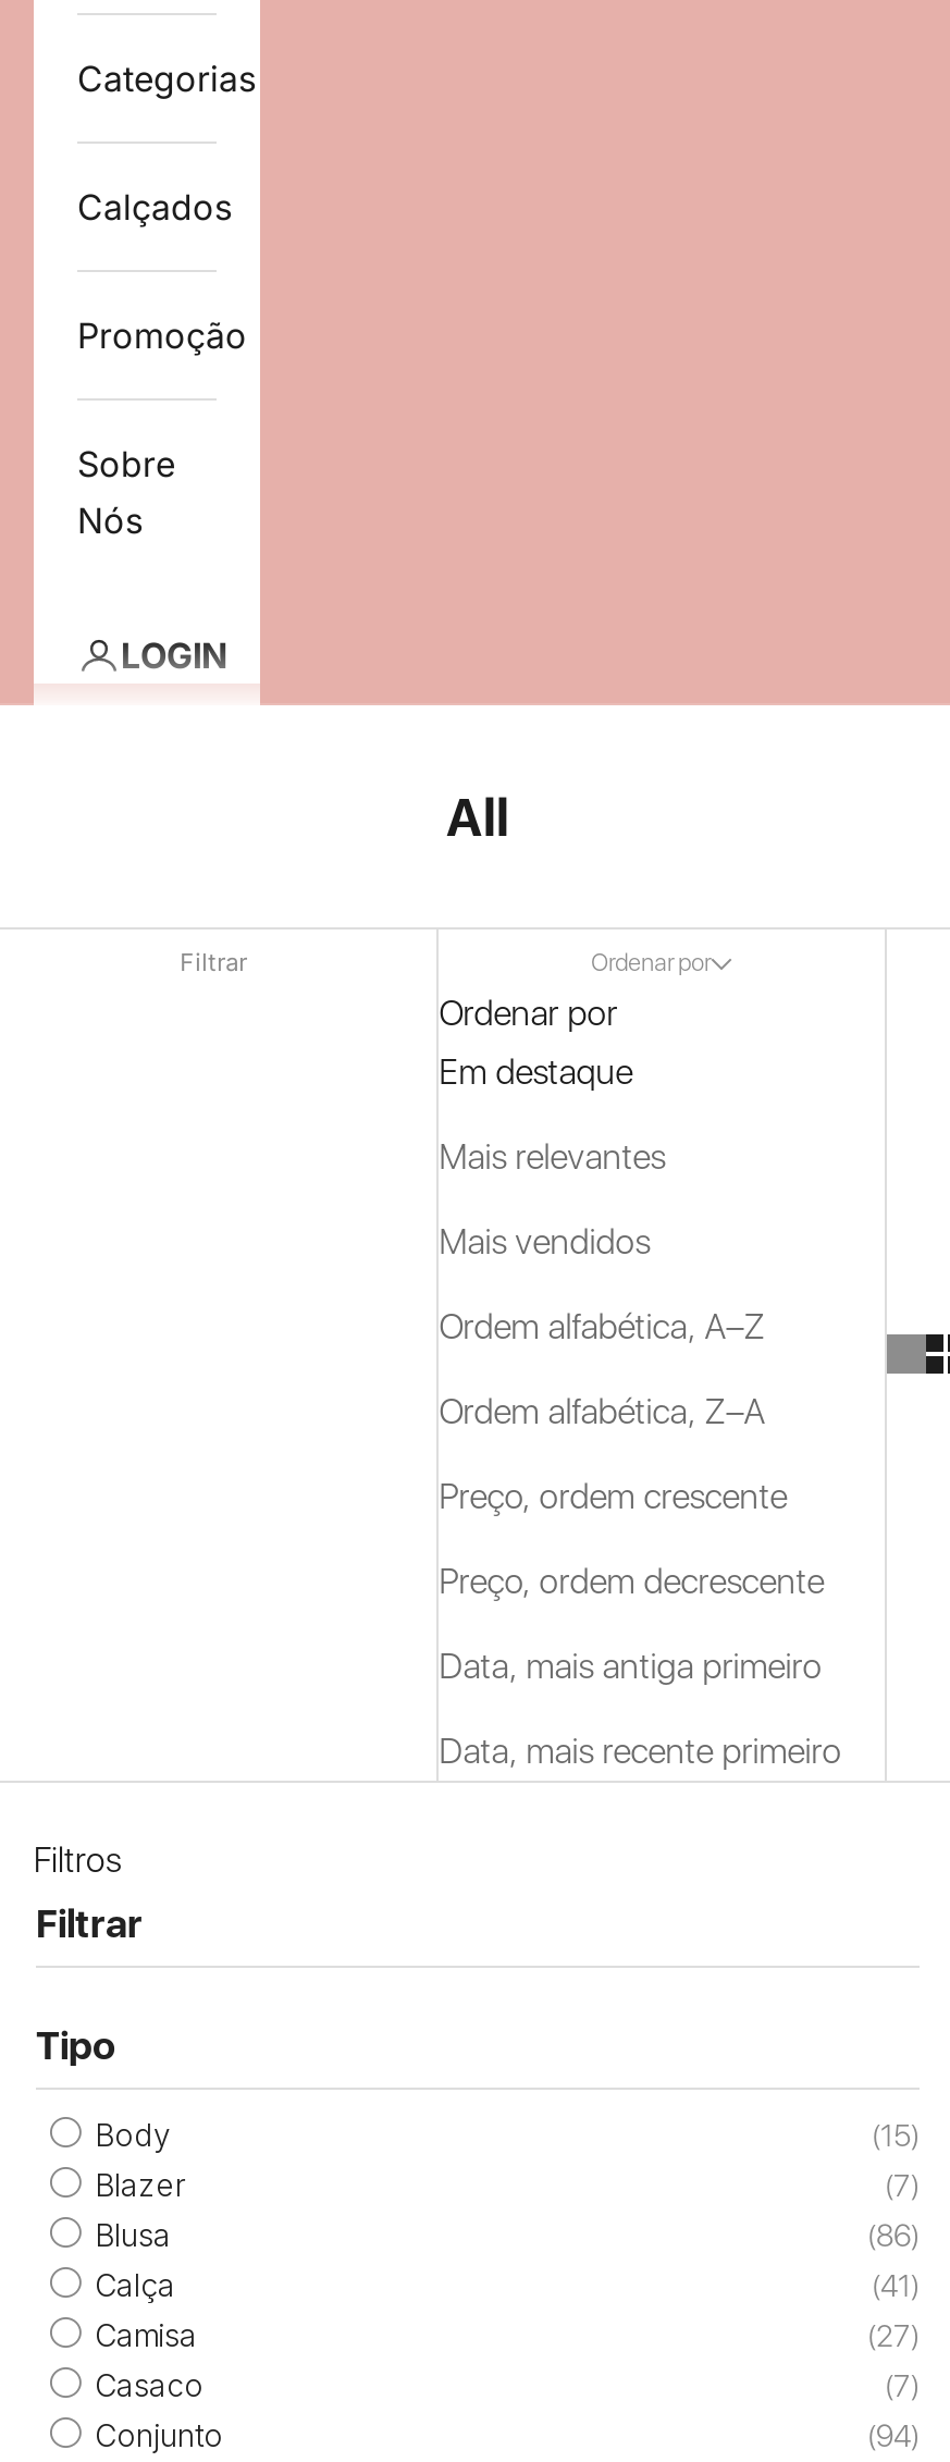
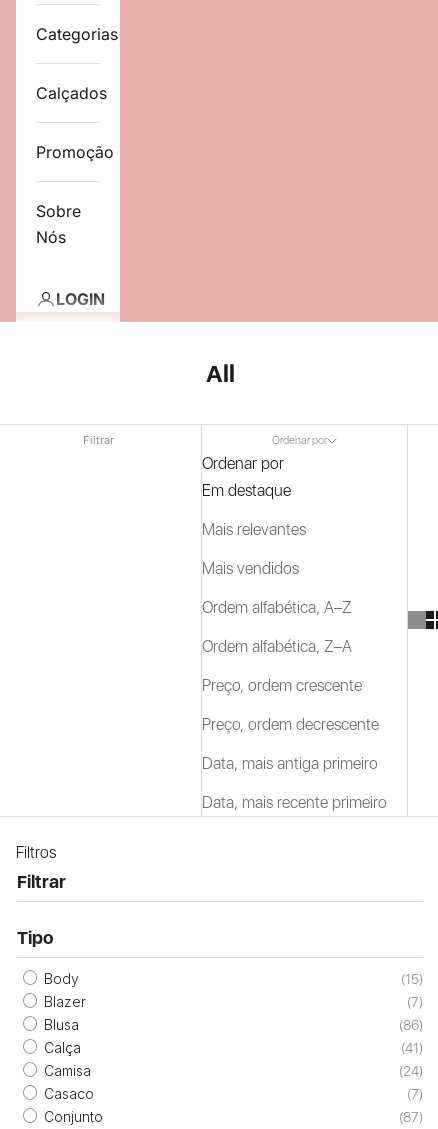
- (27)
+ (24)

- (94)
+ (87)
